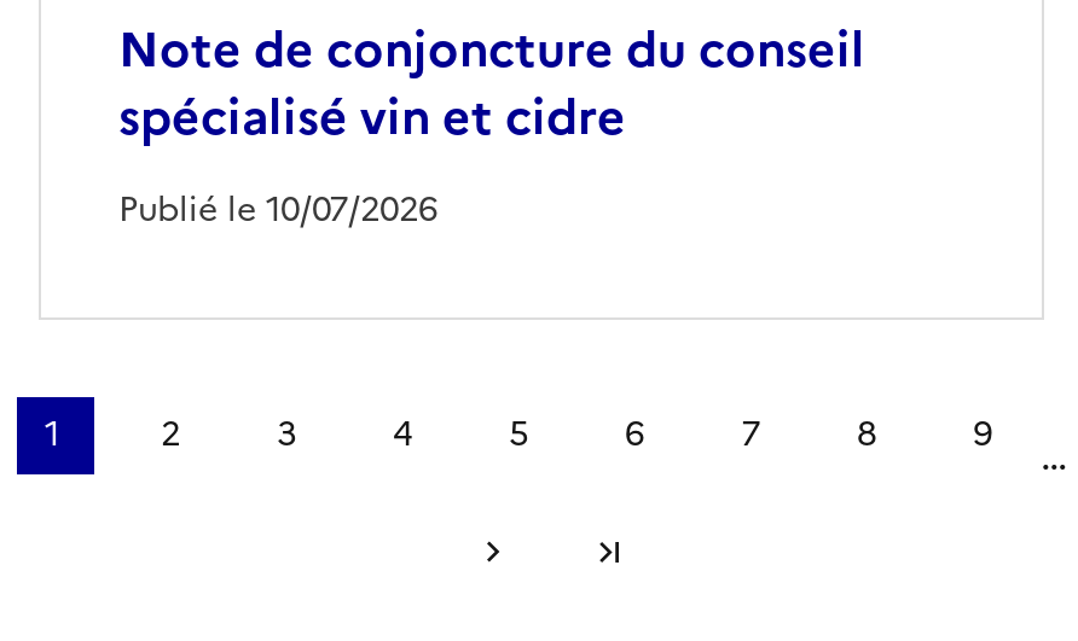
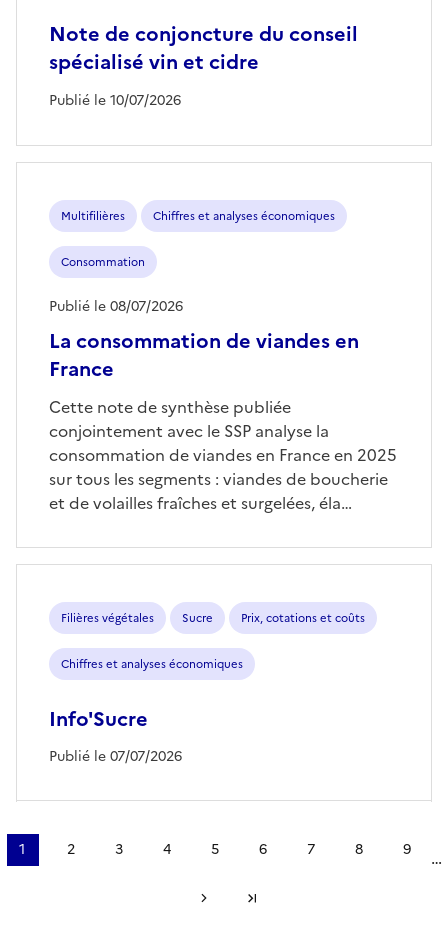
+ Multifilières
+ Chiffres et analyses économiques
+ Consommation
+ La consommation de viandes en
+ France

+ Publié le 08/07/2026

+ Cette note de synthèse publiée
+ conjointement avec le SSP analyse la
+ consommation de viandes en France en 2025
+ sur tous les segments : viandes de boucherie
+ et de volailles fraîches et surgelées, éla…

+ Filières végétales
+ Sucre
+ Prix, cotations et coûts
+ Chiffres et analyses économiques
+ Info'Sucre
+ Publié le 07/07/2026
